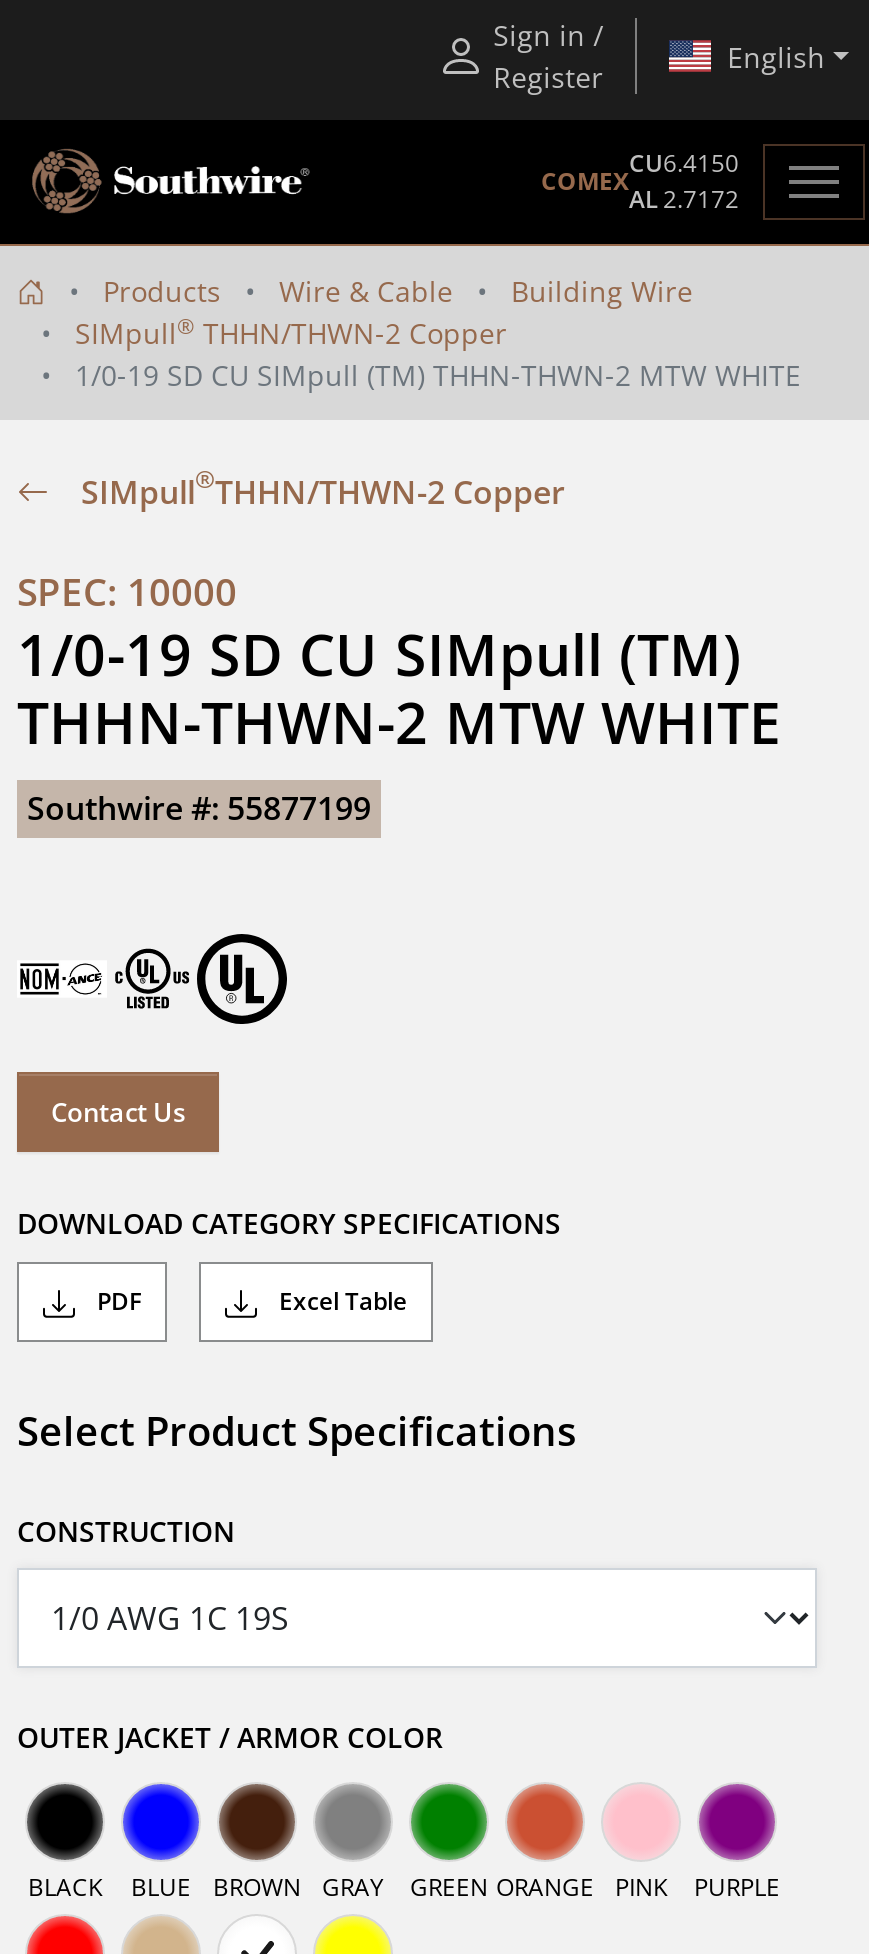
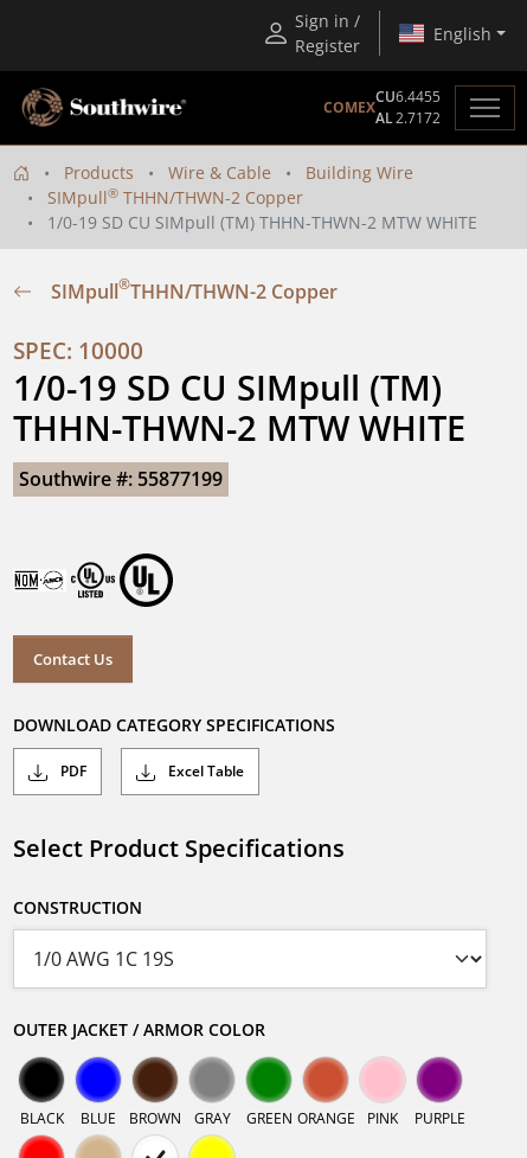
- CU6.4150
+ CU6.4455
